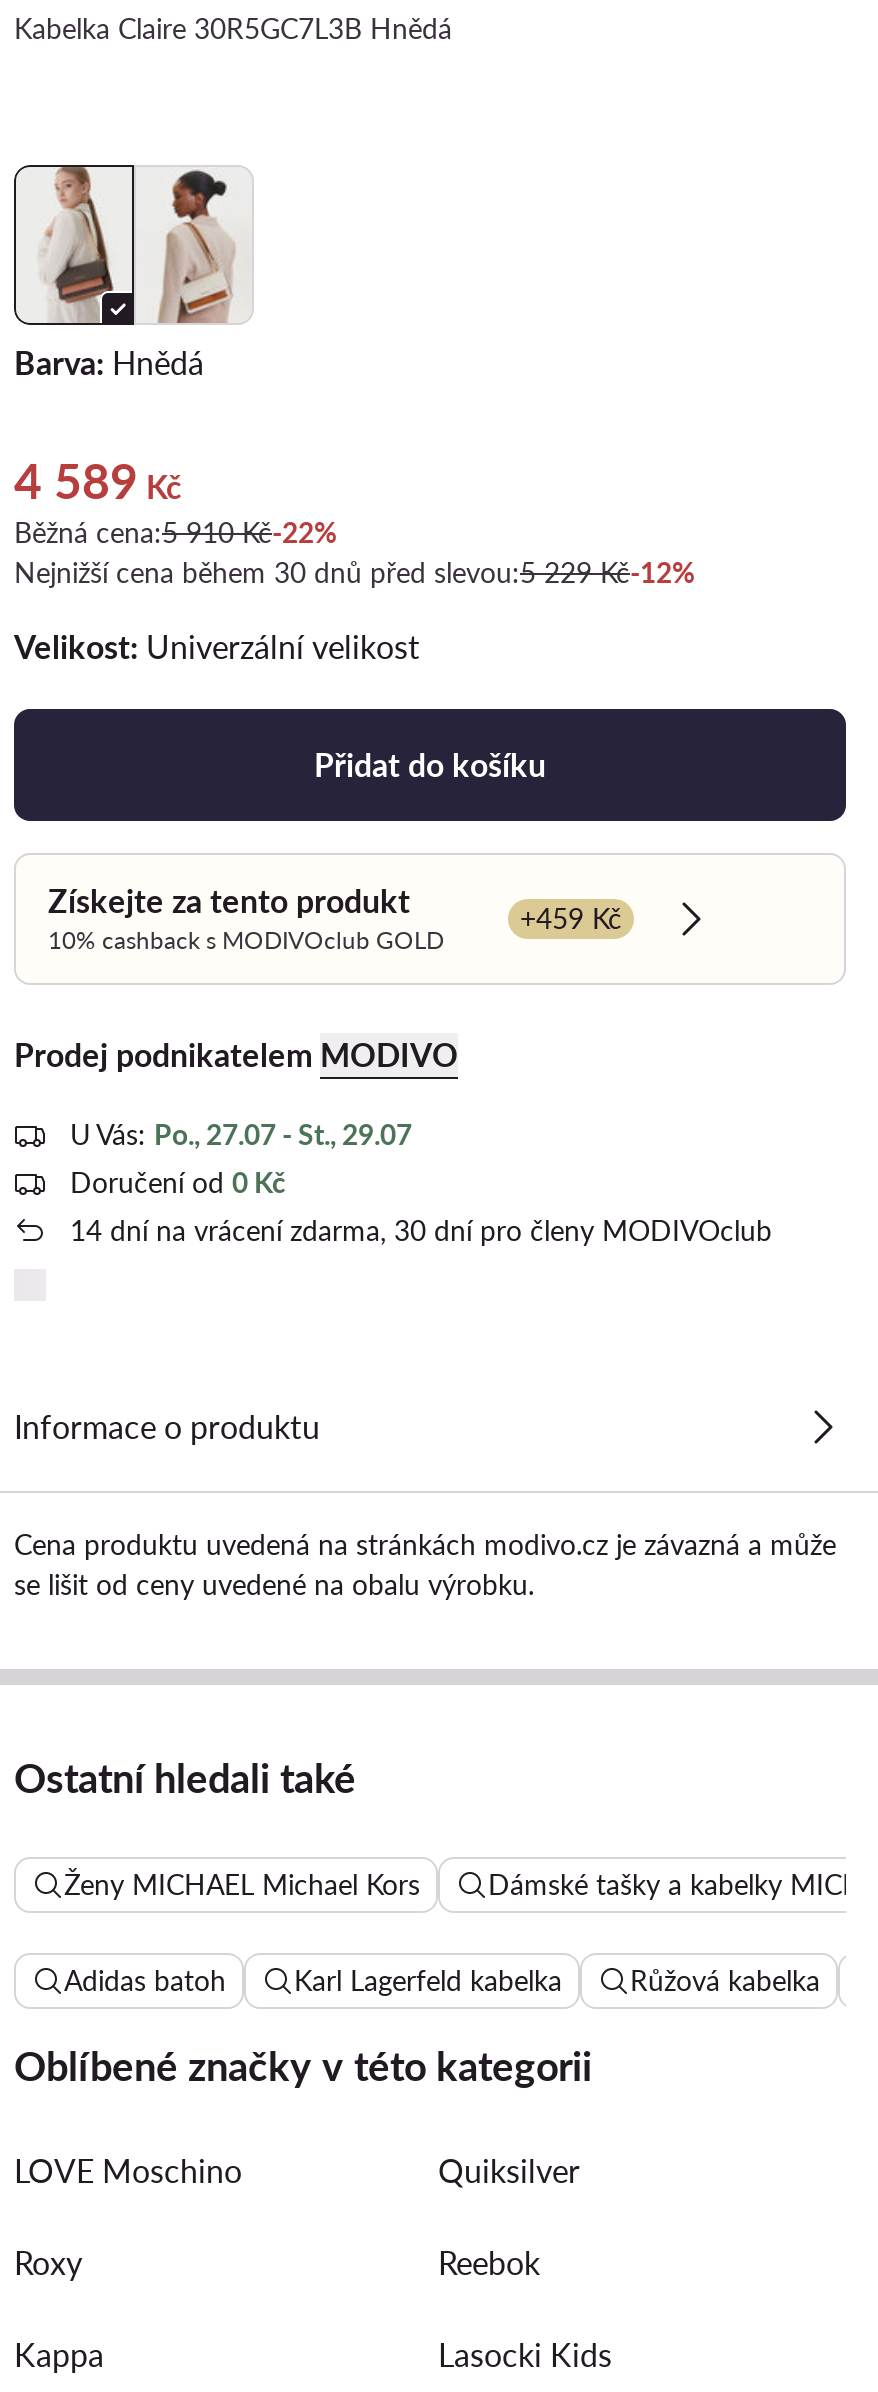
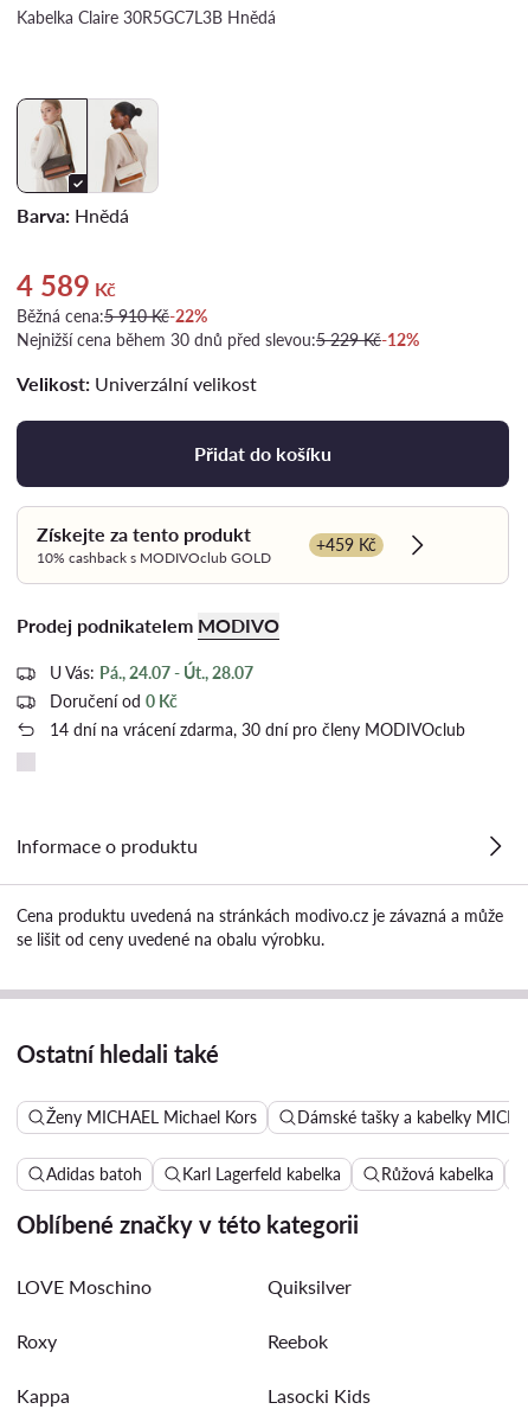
- U Vás: Po., 27.07 - St., 29.07
+ U Vás: Pá., 24.07 - Út., 28.07
